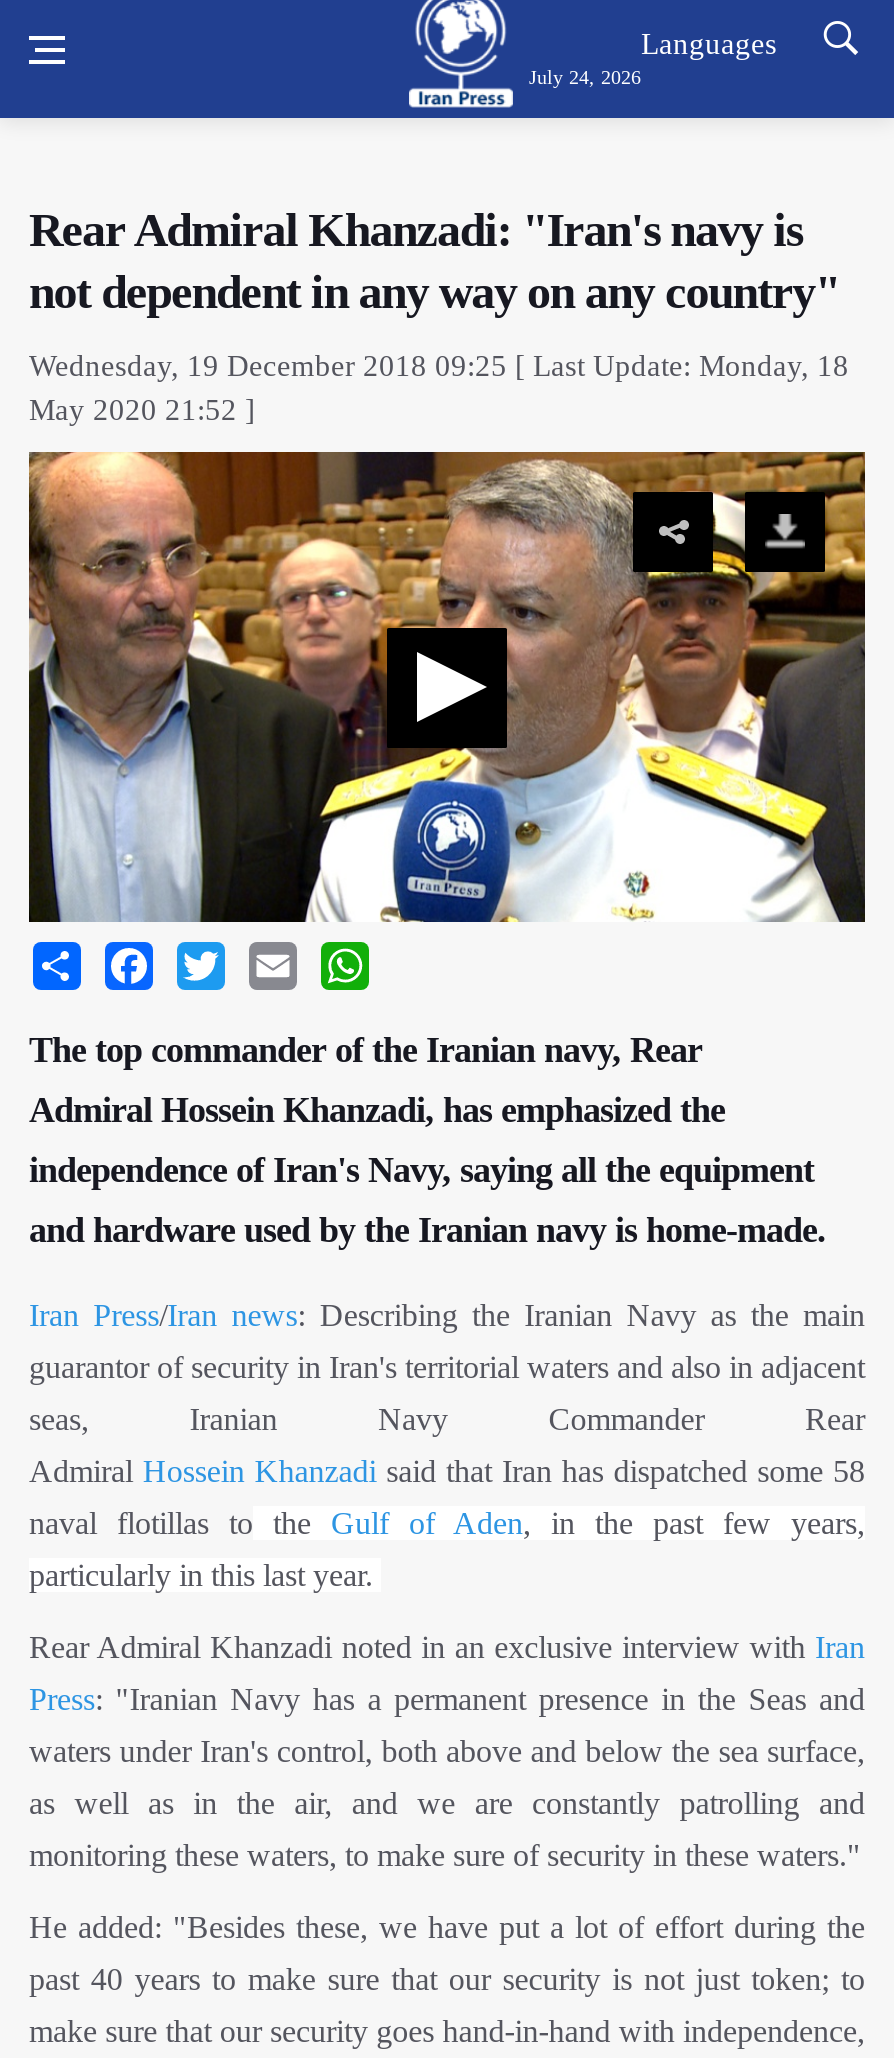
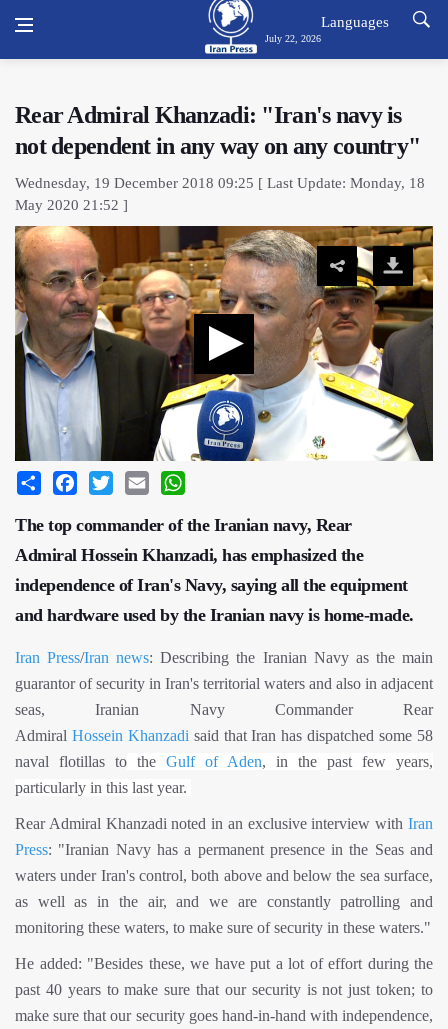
- July 24, 2026
+ July 22, 2026
